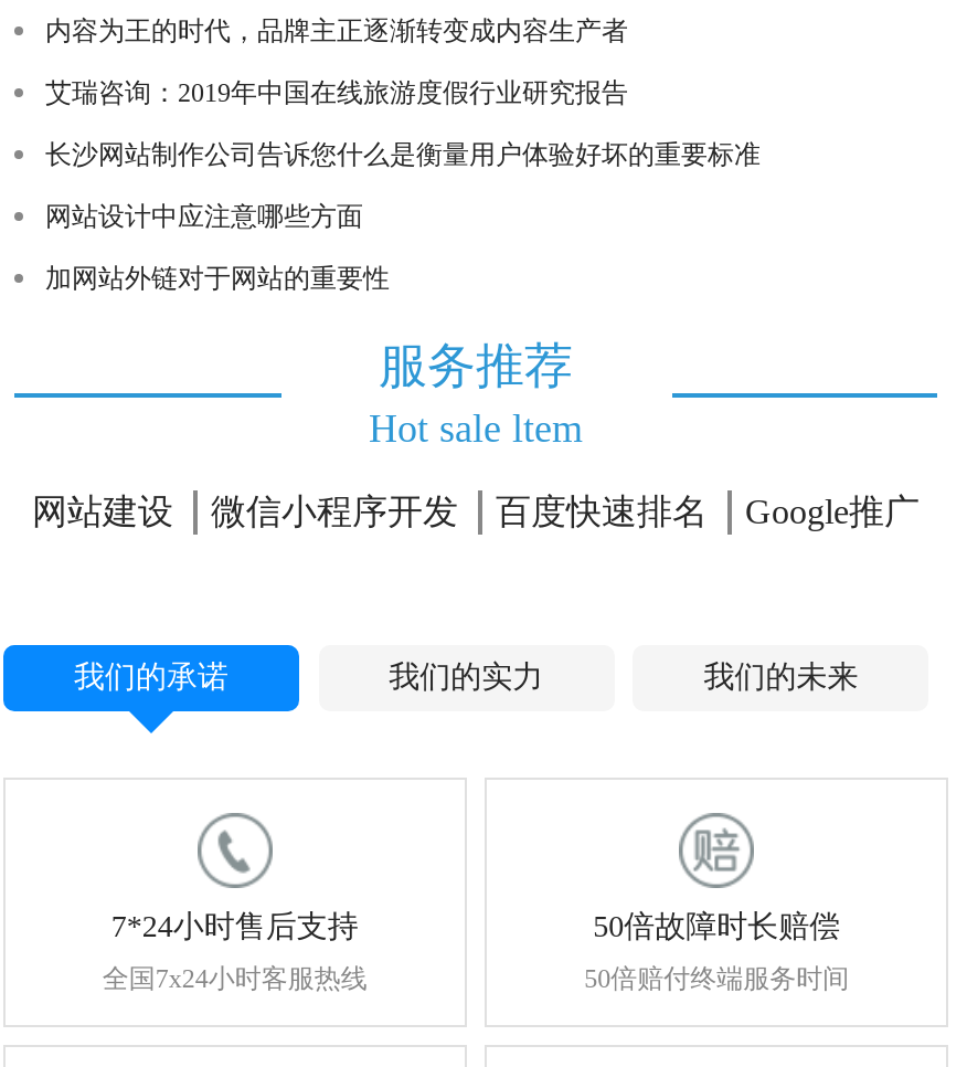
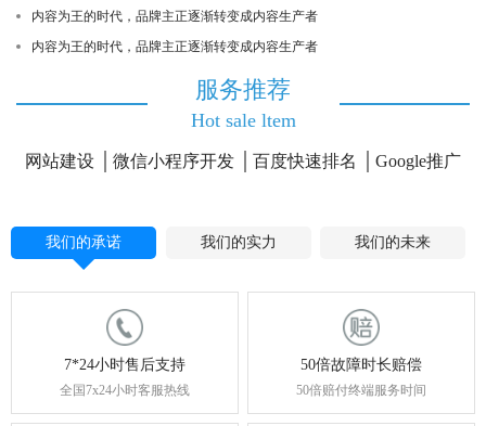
- 艾瑞咨询：2019年中国在线旅游度假行业研究报告
- 长沙网站制作公司告诉您什么是衡量用户体验好坏的重要标准
- 网站设计中应注意哪些方面
- 加网站外链对于网站的重要性
+ 内容为王的时代，品牌主正逐渐转变成内容生产者
